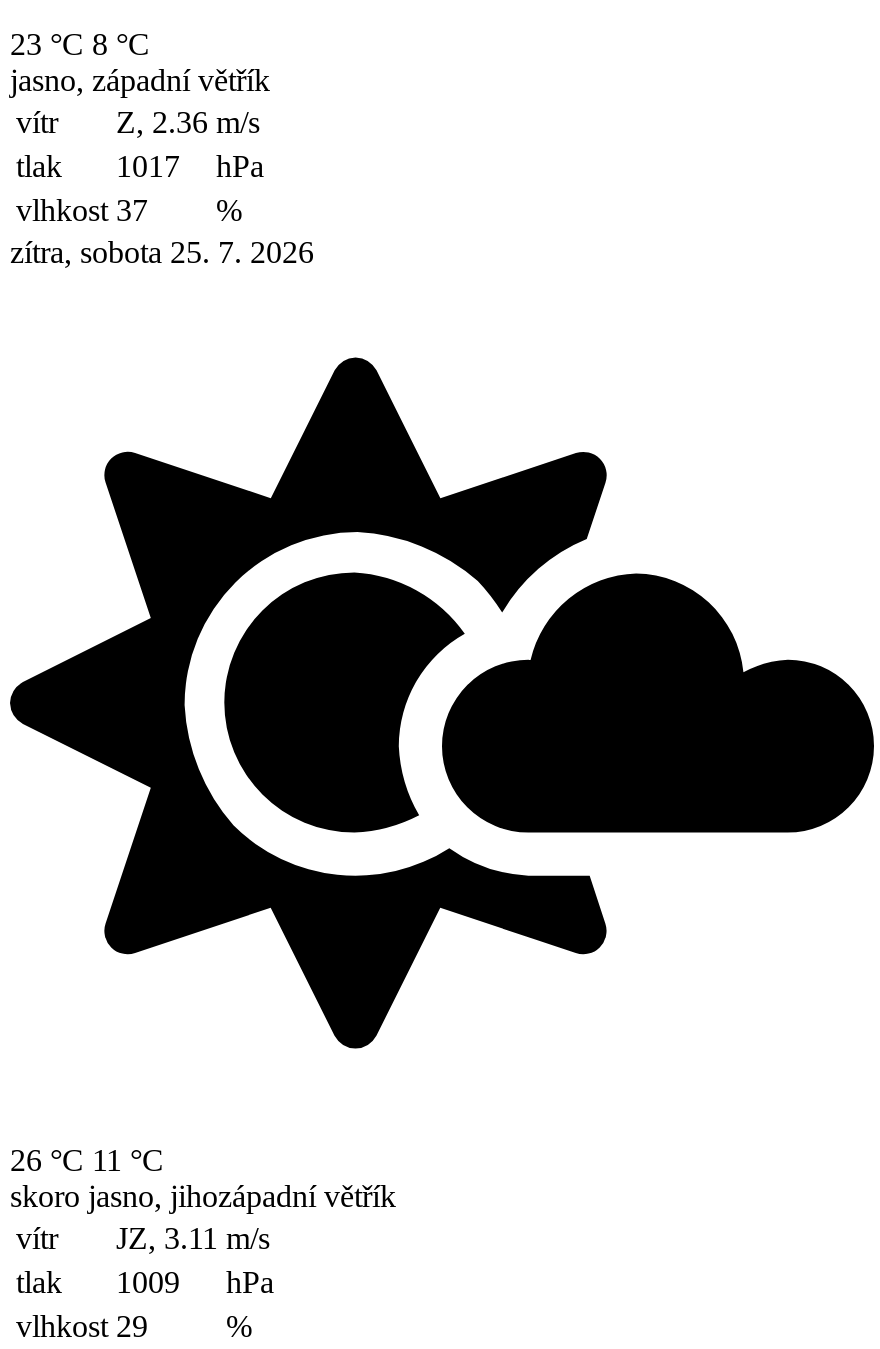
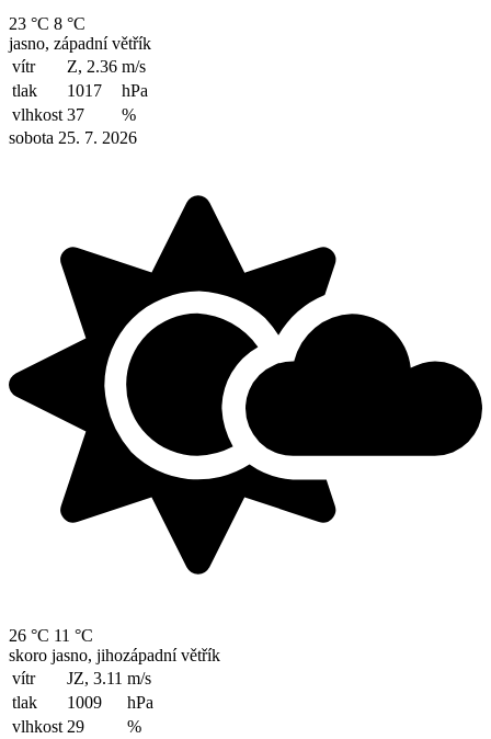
- zítra, sobota 25. 7. 2026
+ sobota 25. 7. 2026
